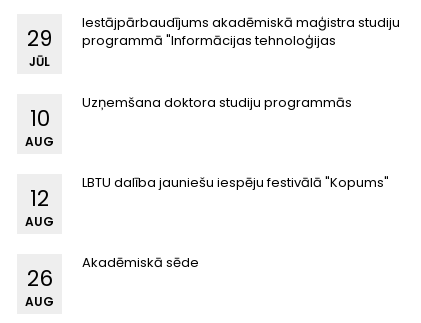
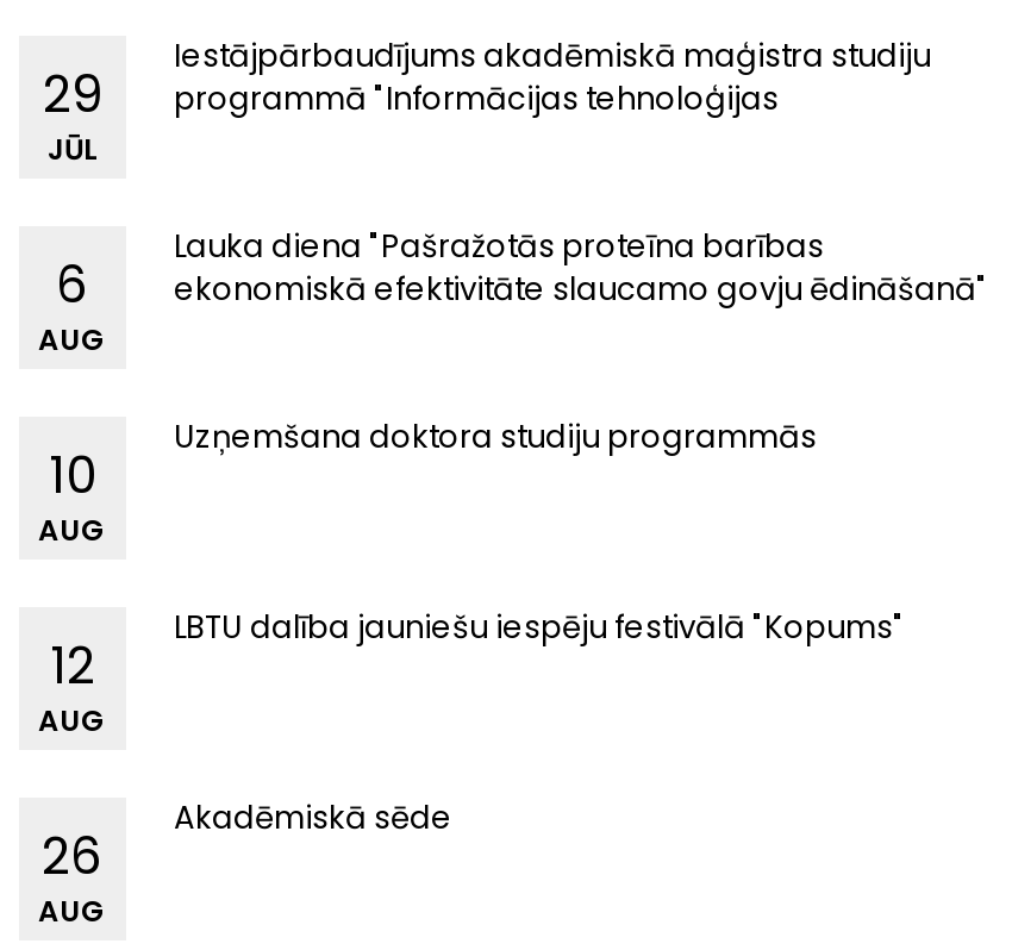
+ Lauka diena "Pašražotās proteīna barības
+ ekonomiskā efektivitāte slaucamo govju ēdināšanā"
+ 6
+ AUG
